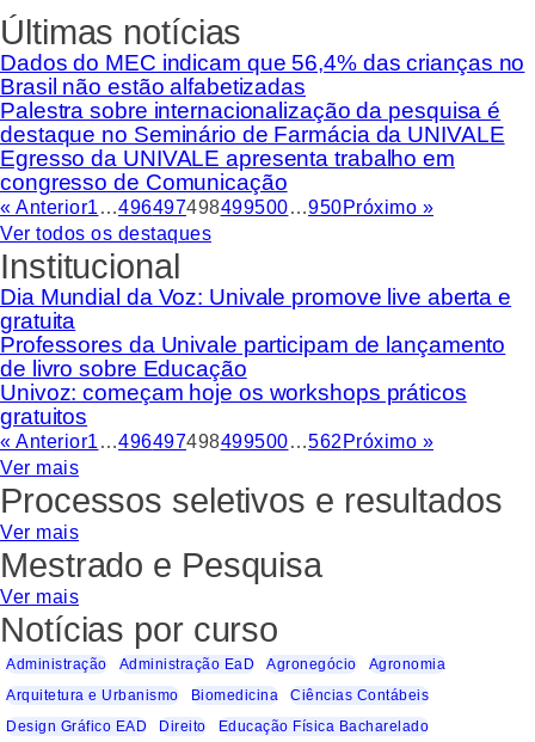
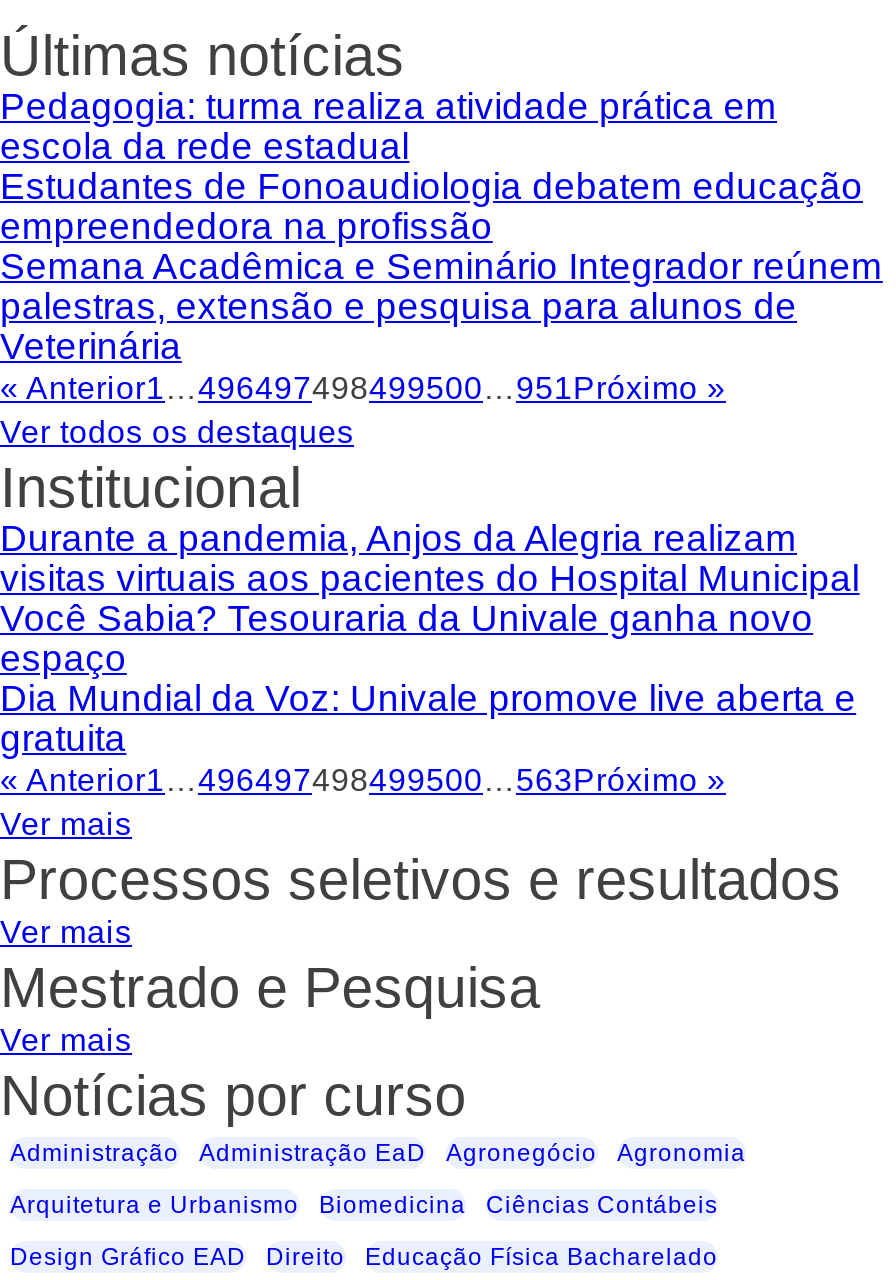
- Dados do MEC indicam que 56,4% das crianças no
- Brasil não estão alfabetizadas
- Palestra sobre internacionalização da pesquisa é
- destaque no Seminário de Farmácia da UNIVALE
- Egresso da UNIVALE apresenta trabalho em
- congresso de Comunicação
- « Anterior 1 … 496497498499500 … 950 Próximo »
+ Pedagogia: turma realiza atividade prática em
+ escola da rede estadual
+ Estudantes de Fonoaudiologia debatem educação
+ empreendedora na profissão
+ Semana Acadêmica e Seminário Integrador reúnem
+ palestras, extensão e pesquisa para alunos de
+ Veterinária
+ « Anterior1 … 496497498499500 … 951Próximo »

+ Durante a pandemia, Anjos da Alegria realizam
+ visitas virtuais aos pacientes do Hospital Municipal
+ Você Sabia? Tesouraria da Univale ganha novo
+ espaço

moved down: Dia Mundial da Voz: Univale promove live aberta e | gratuita

- Professores da Univale participam de lançamento
- de livro sobre Educação
- Univoz: começam hoje os workshops práticos
- gratuitos
- « Anterior 1 … 496497498499500 … 562 Próximo »
+ « Anterior1 … 496497498499500 … 563Próximo »
